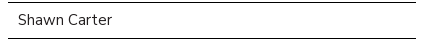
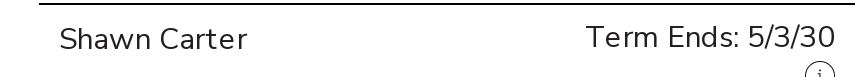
+ Term Ends: 5/3/30
